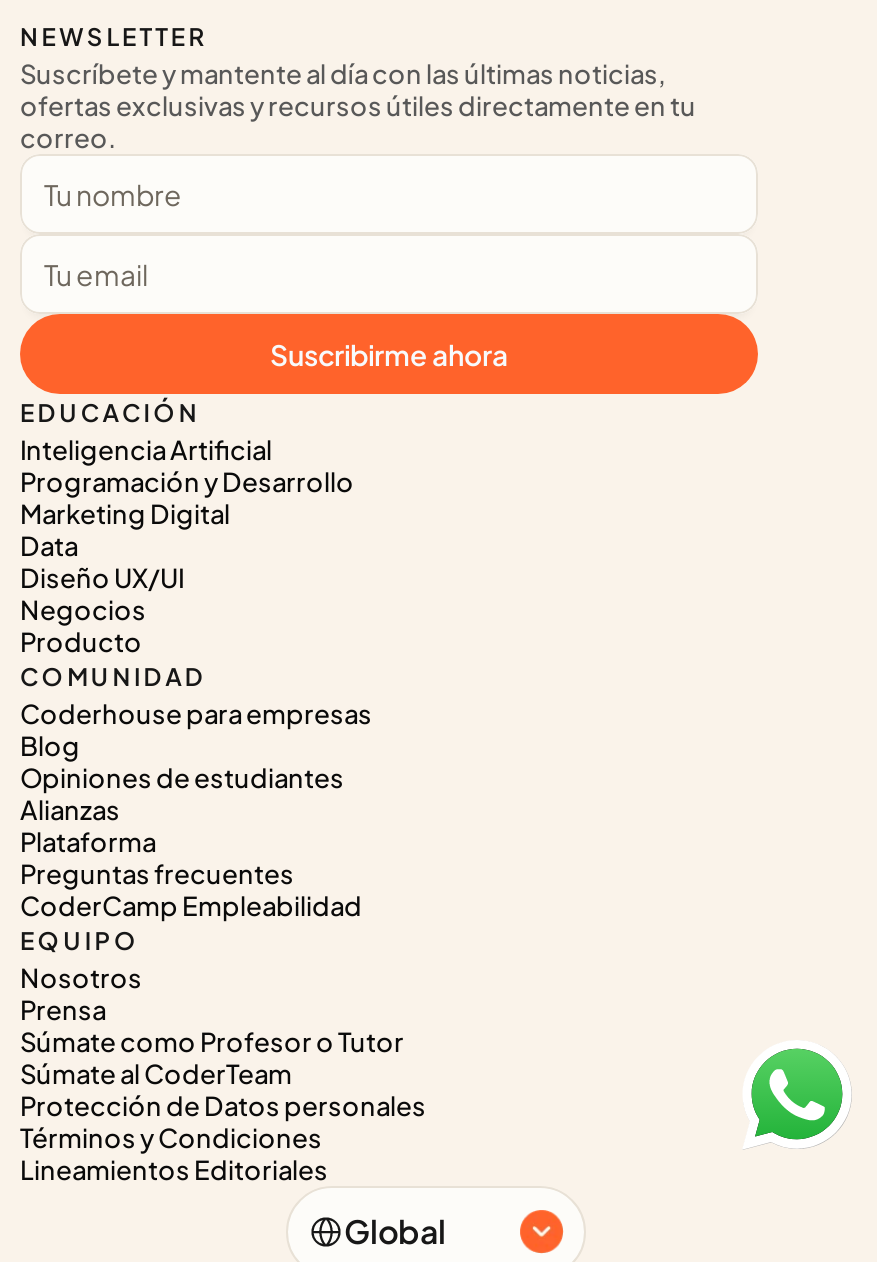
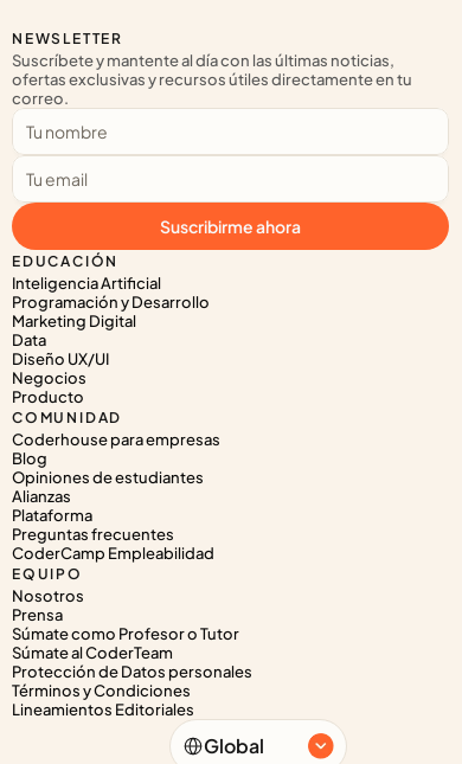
- [image]
